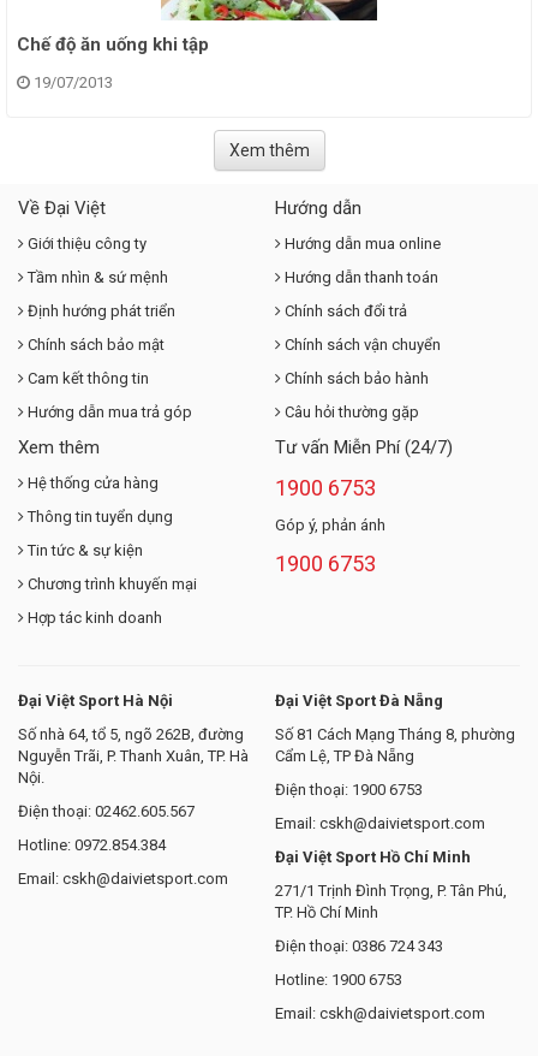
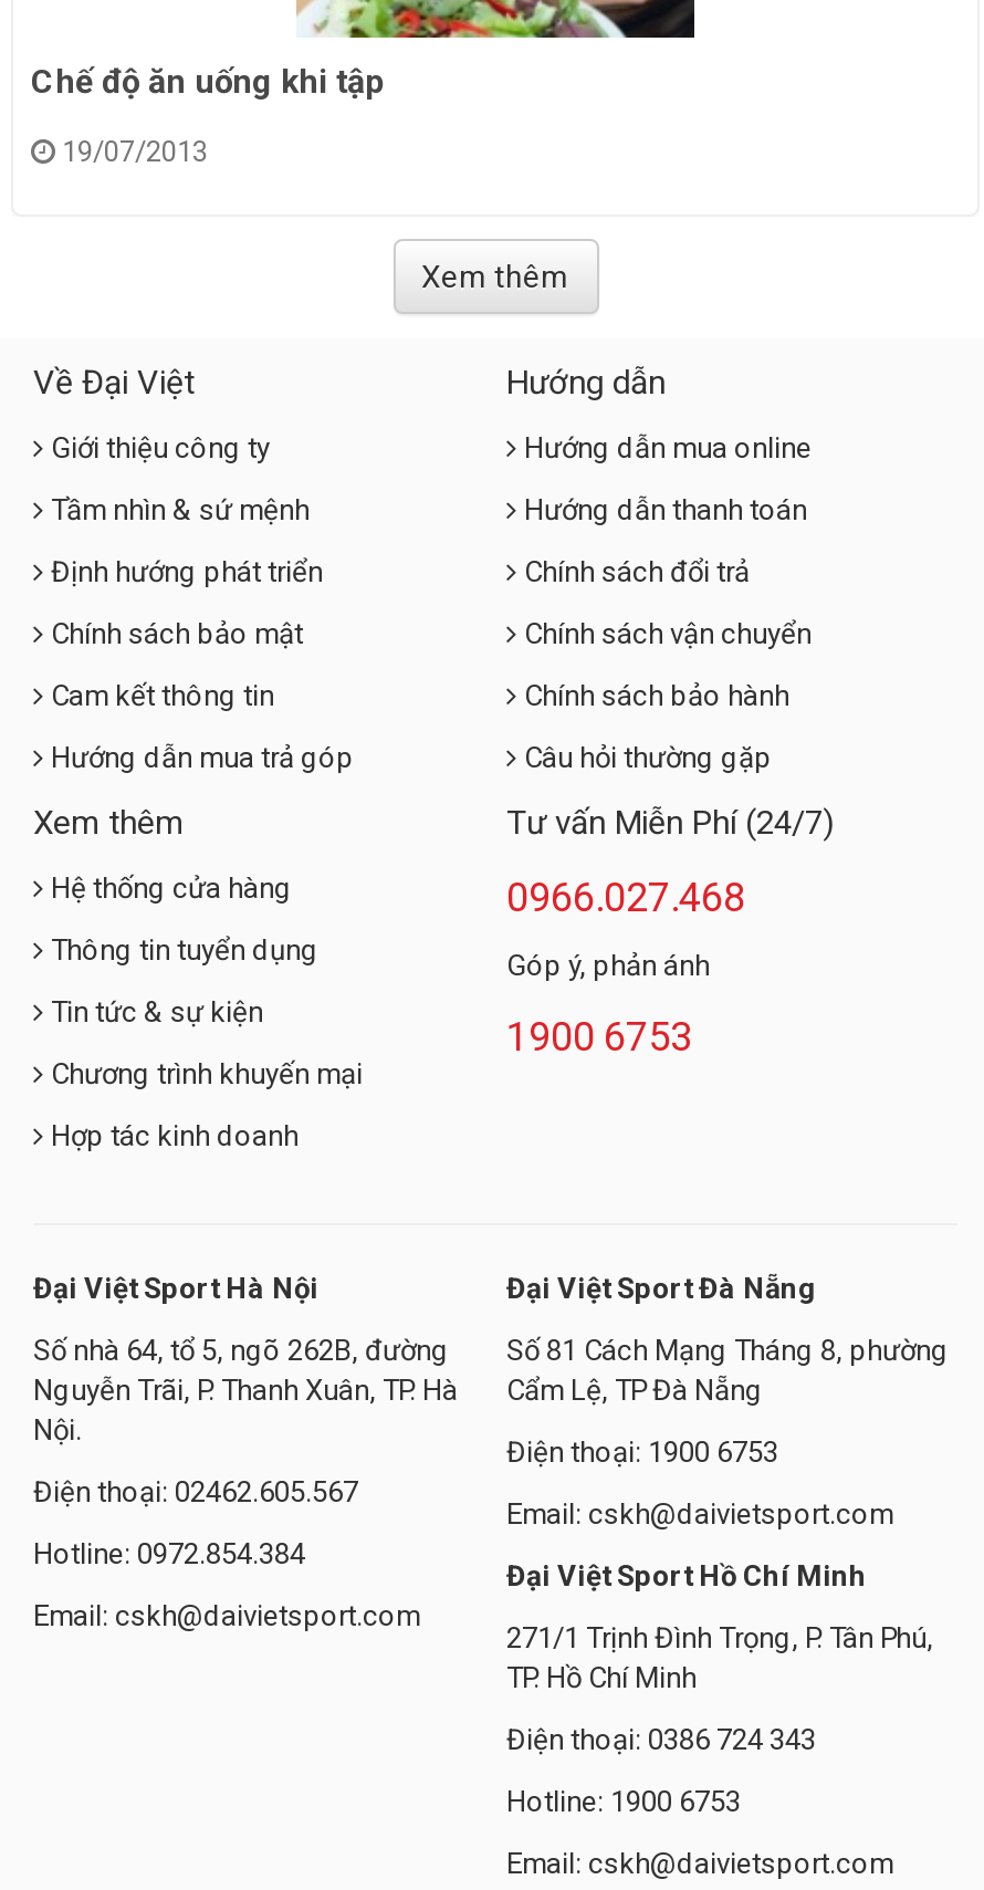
- 1900 6753
+ 0966.027.468
